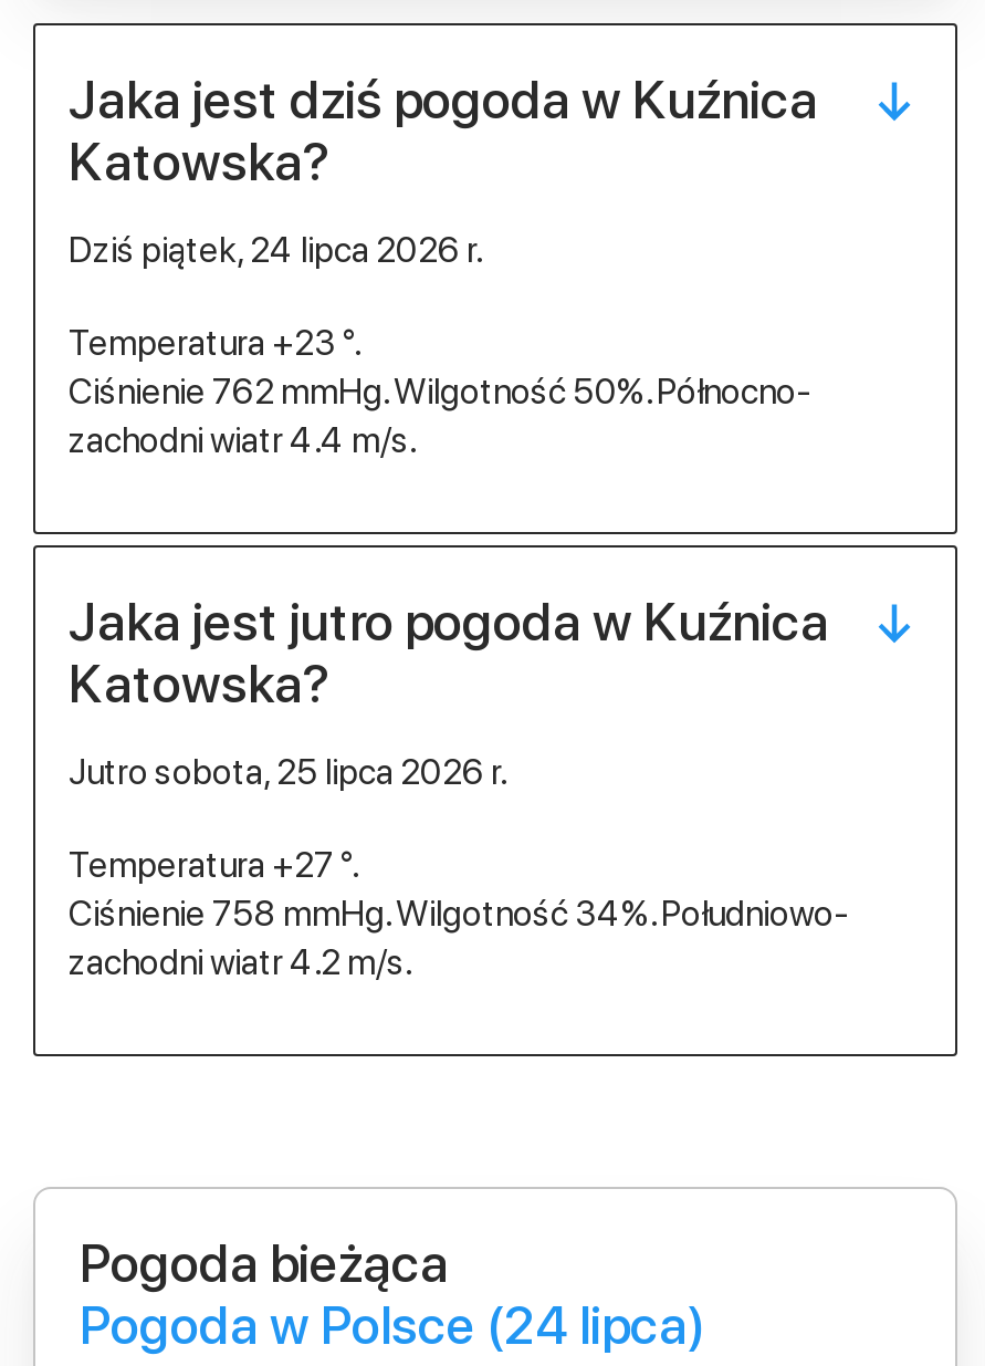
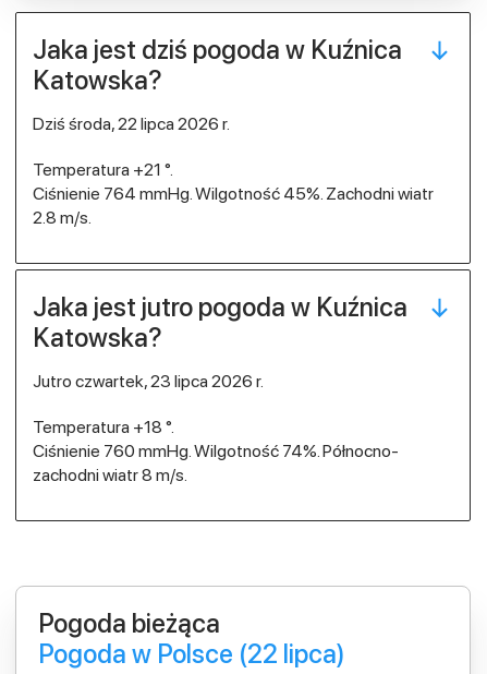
- dziś piątek, 24 lipca 2026 r.
+ dziś środa, 22 lipca 2026 r.

- Temperatura +23 °.
- Ciśnienie 762 mmHg. Wilgotność 50%. Północno-
- zachodni wiatr 4.4 m/s.
+ Temperatura +21 °.
+ Ciśnienie 764 mmHg. Wilgotność 45%. Zachodni wiatr
+ 2.8 m/s.

- jutro sobota, 25 lipca 2026 r.
+ jutro czwartek, 23 lipca 2026 r.

- Temperatura +27 °.
+ Temperatura +18 °.

- Ciśnienie 758 mmHg. Wilgotność 34%. Południowo-
+ Ciśnienie 760 mmHg. Wilgotność 74%. Północno-

- zachodni wiatr 4.2 m/s.
+ zachodni wiatr 8 m/s.

- Pogoda w Polsce (24 lipca)
+ Pogoda w Polsce (22 lipca)
